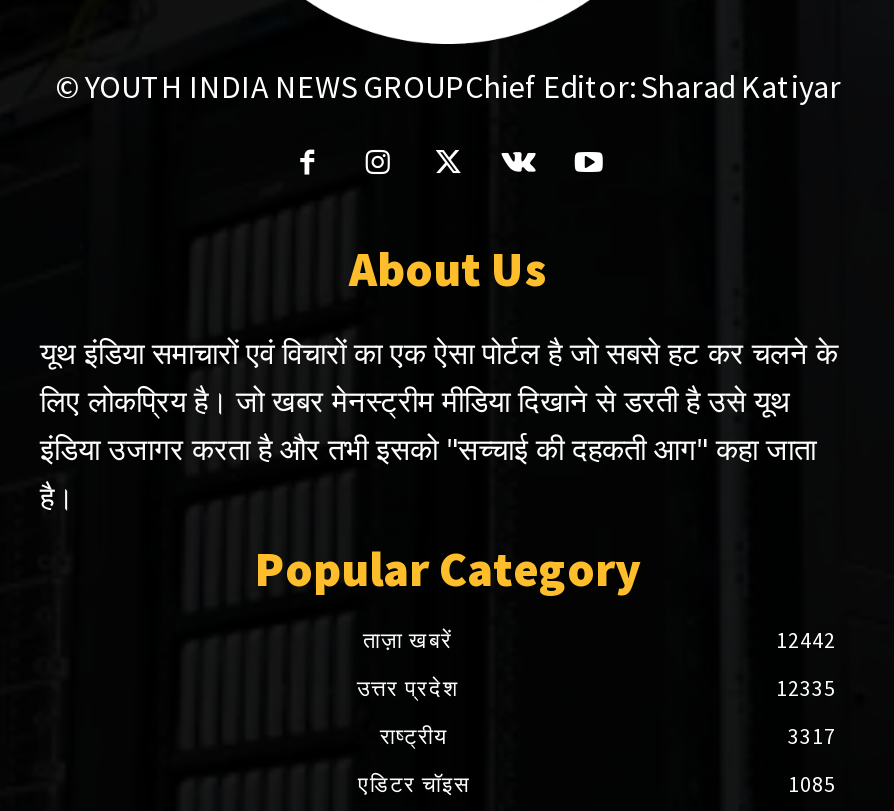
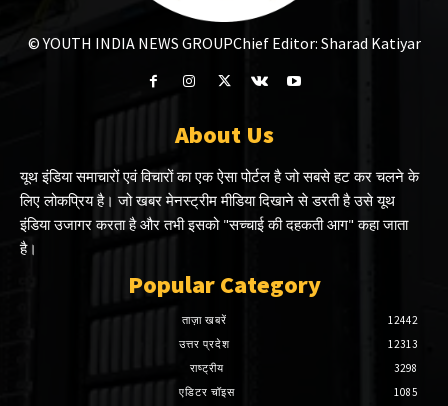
- 12335
+ 12313

- 3317
+ 3298
